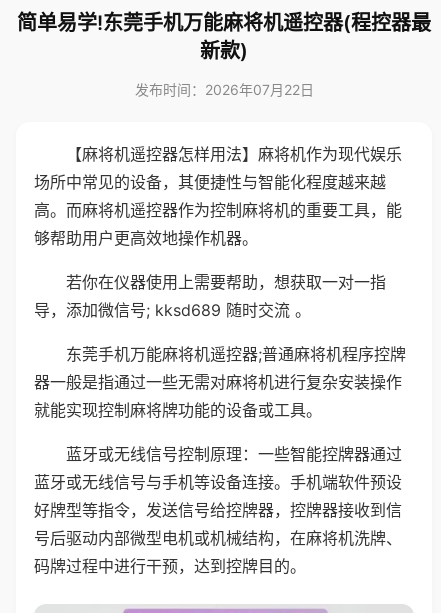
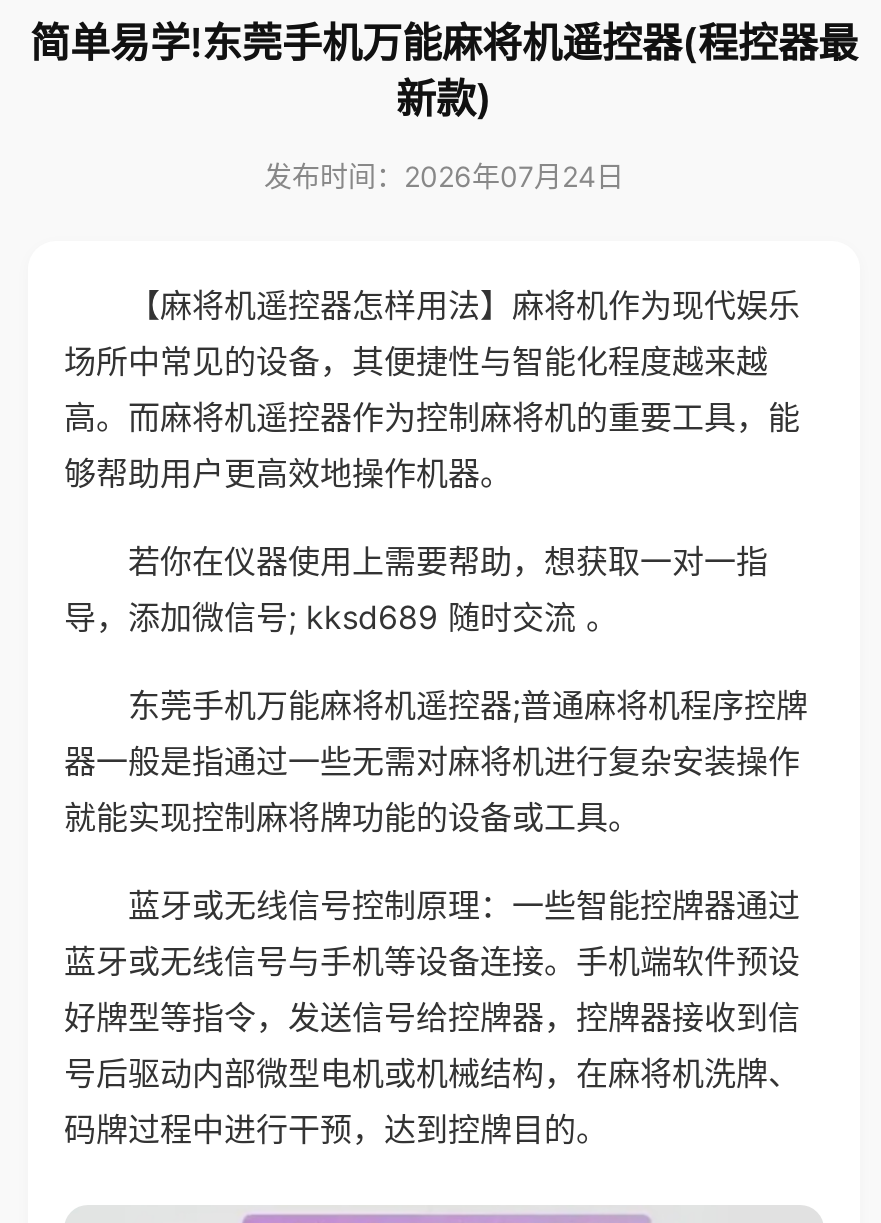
- 发布时间：2026年07月22日
+ 发布时间：2026年07月24日
